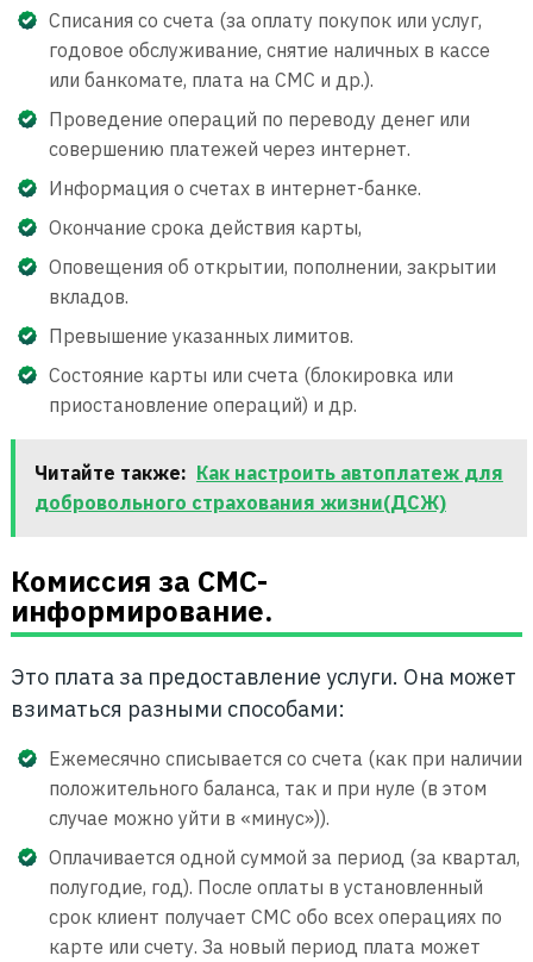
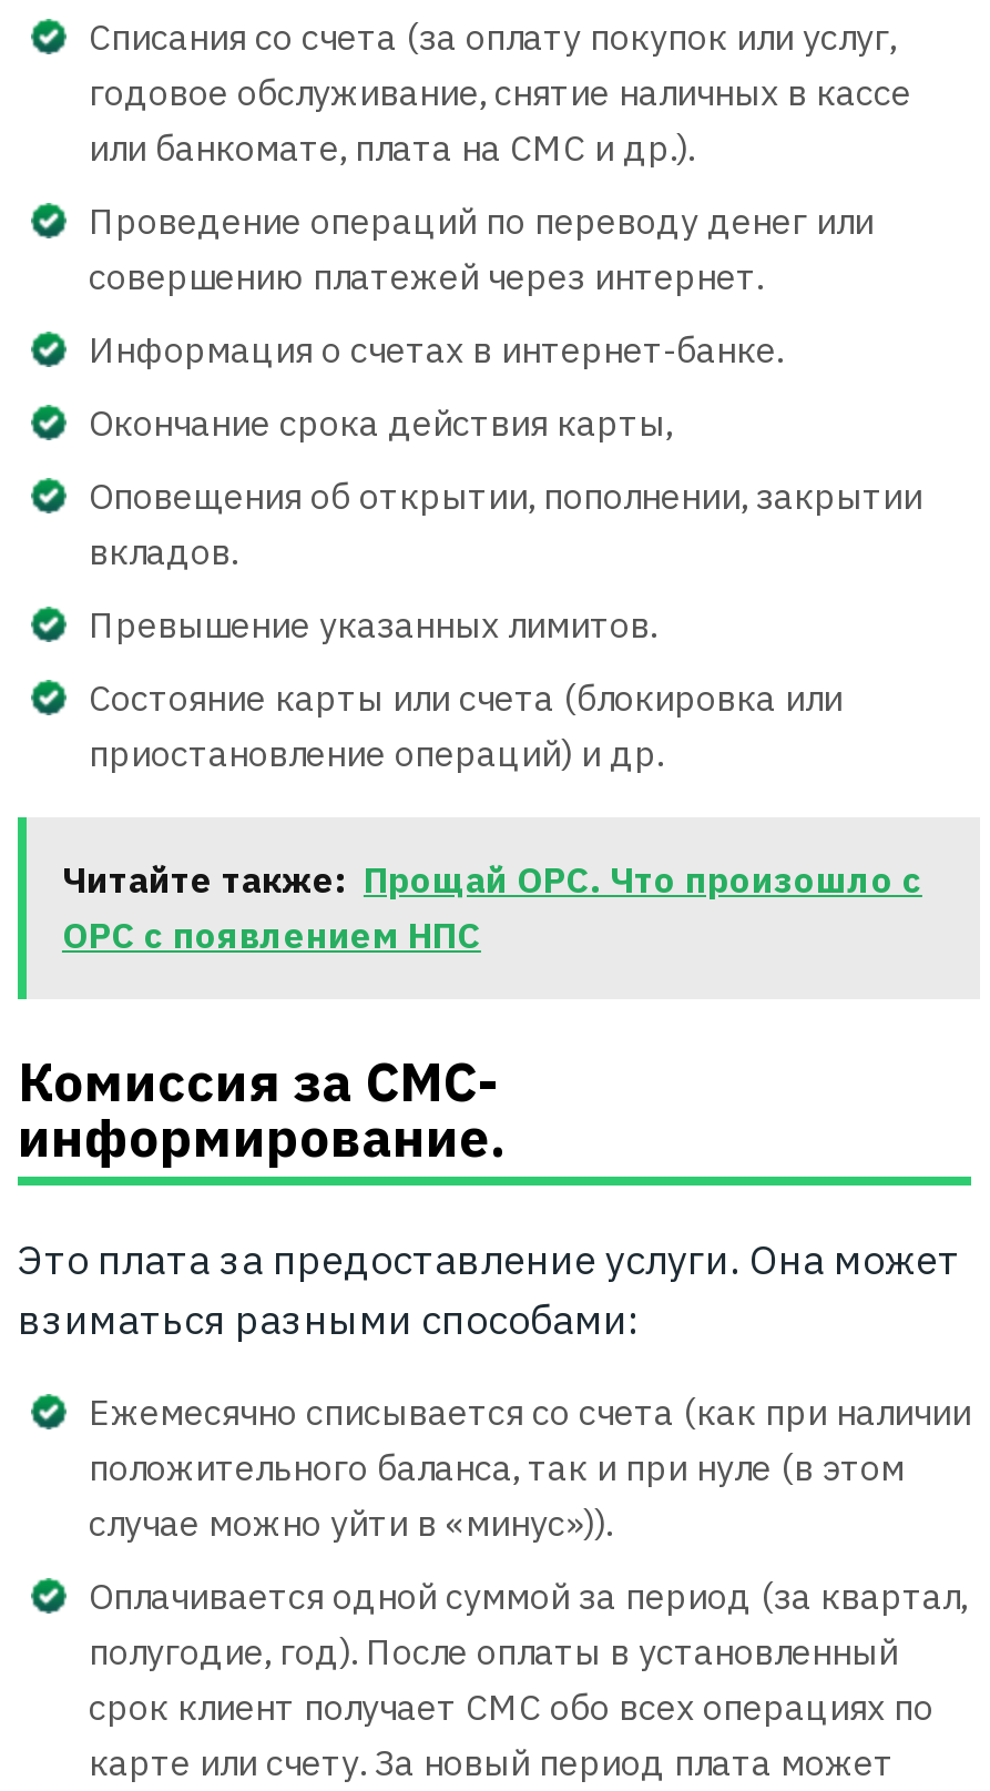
- Читайте также: Как настроить автоплатеж для
- добровольного страхования жизни(ДСЖ)
+ Читайте также: Прощай ОРС. Что произошло с
+ ОРС с появлением НПС
